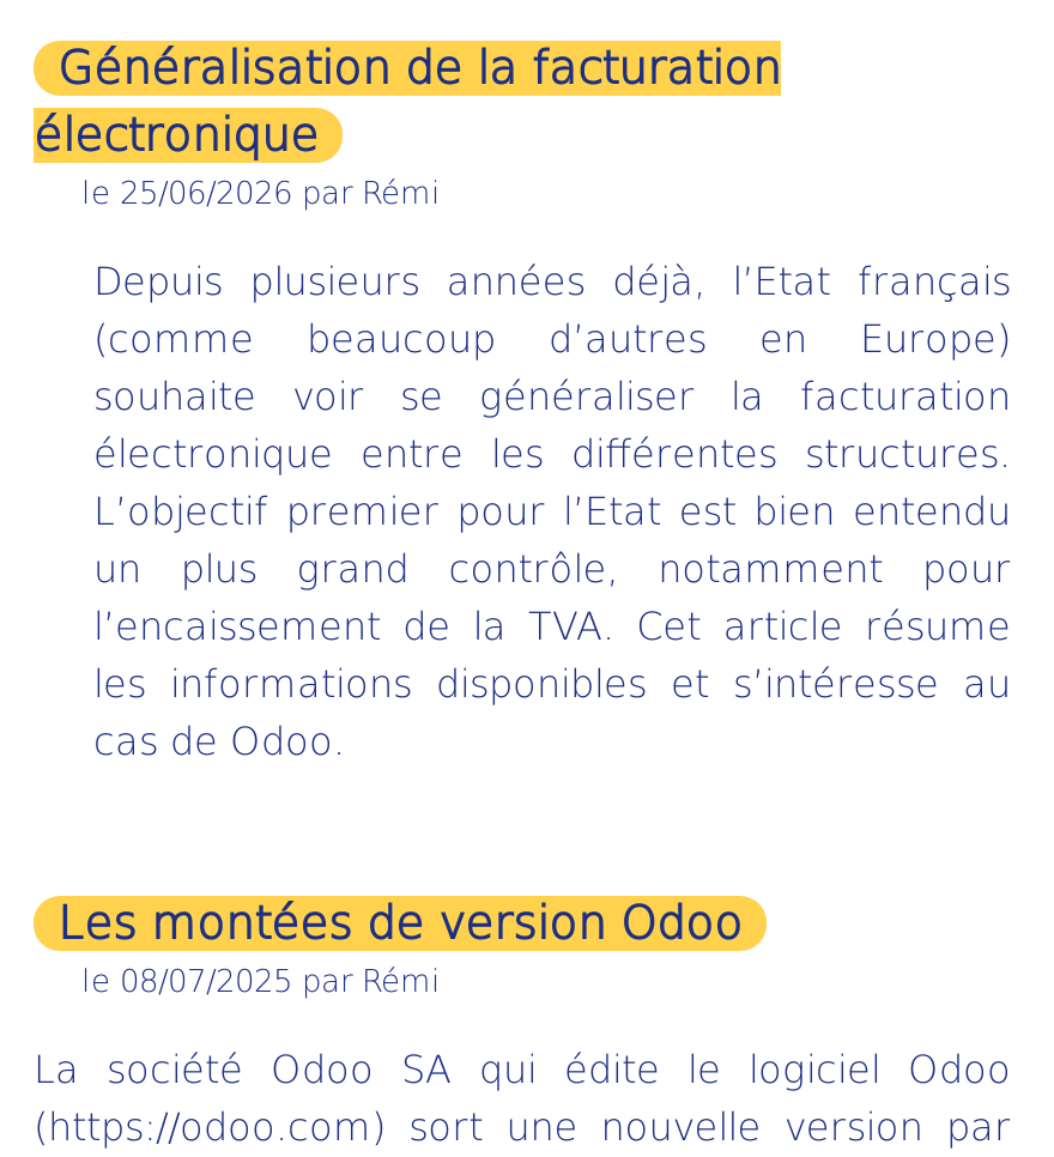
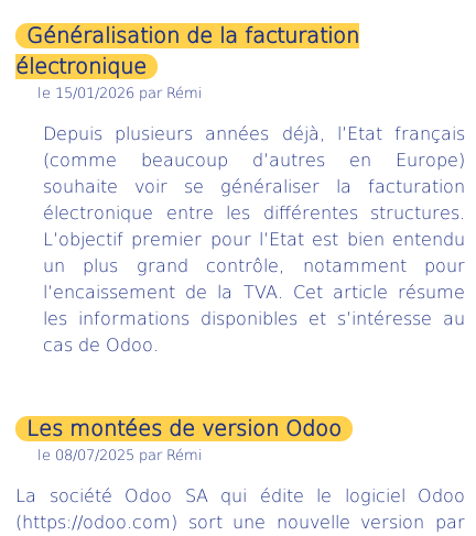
- le 25/06/2026 par Rémi
+ le 15/01/2026 par Rémi
